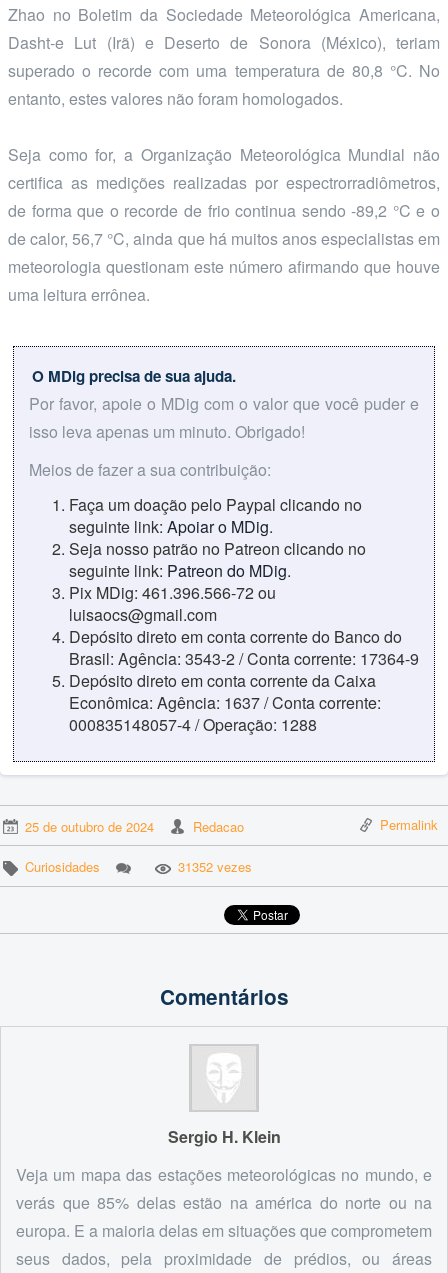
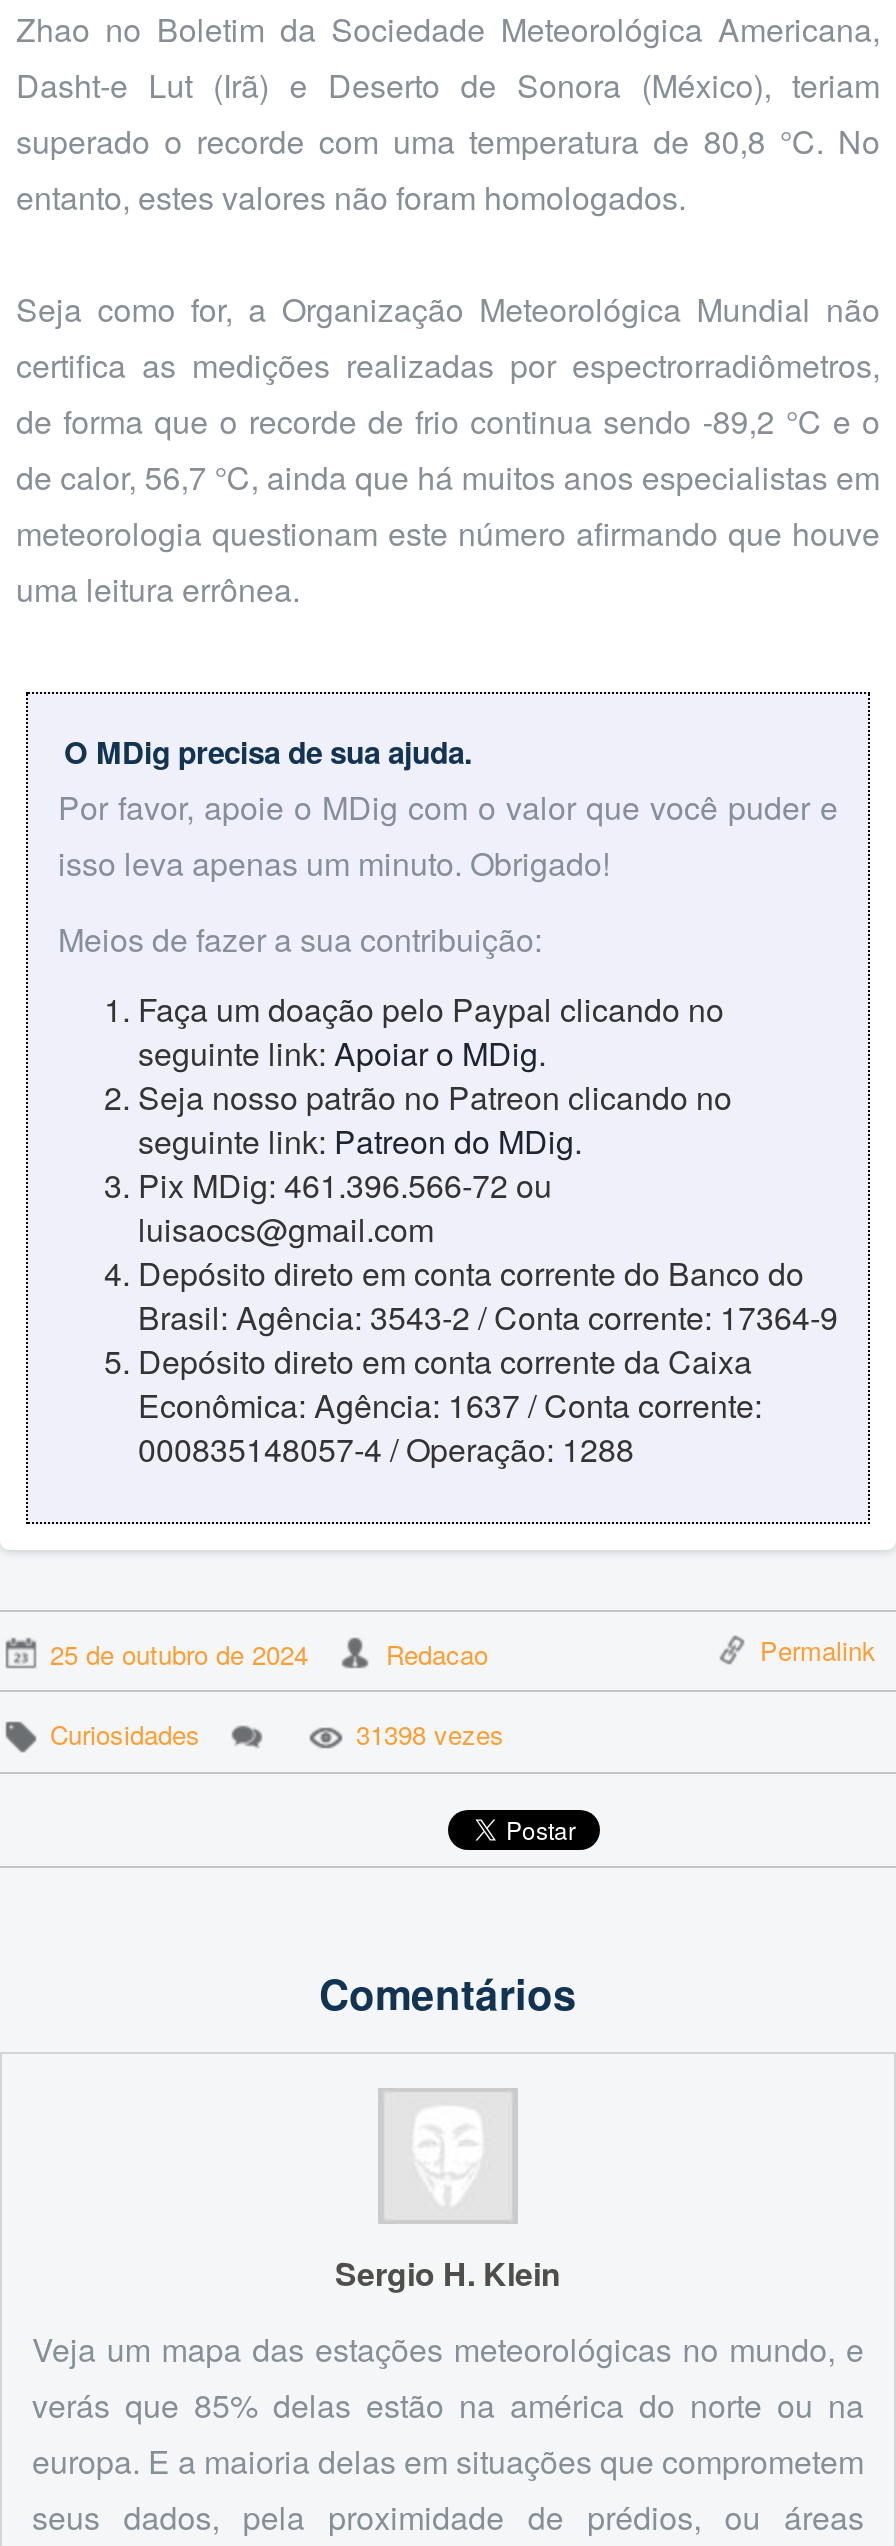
- 31352 vezes
+ 31398 vezes
